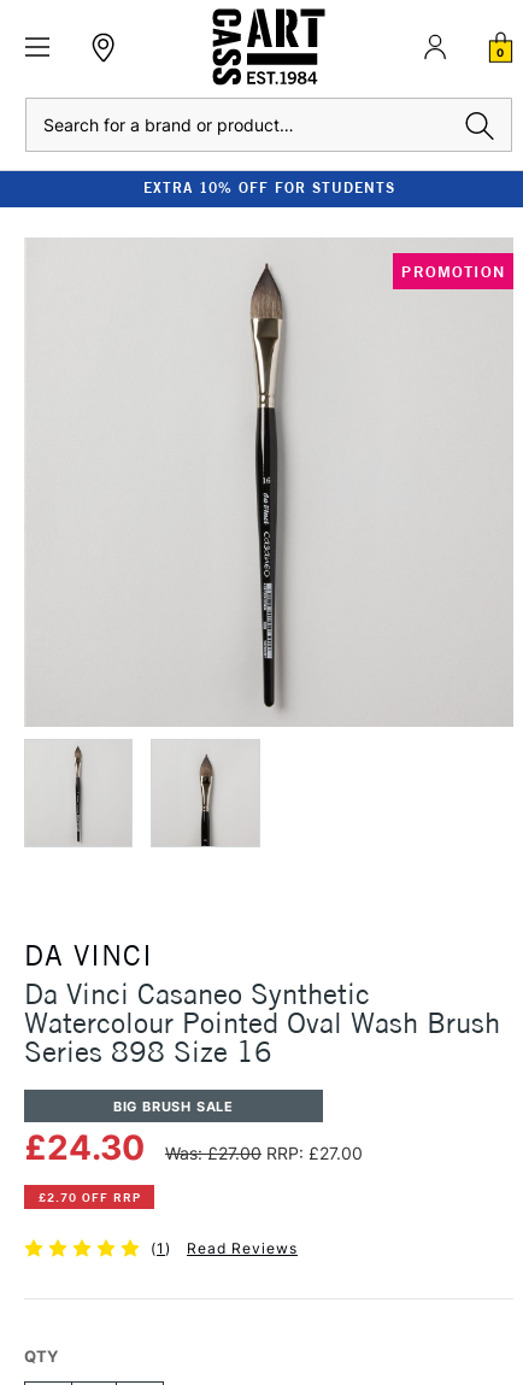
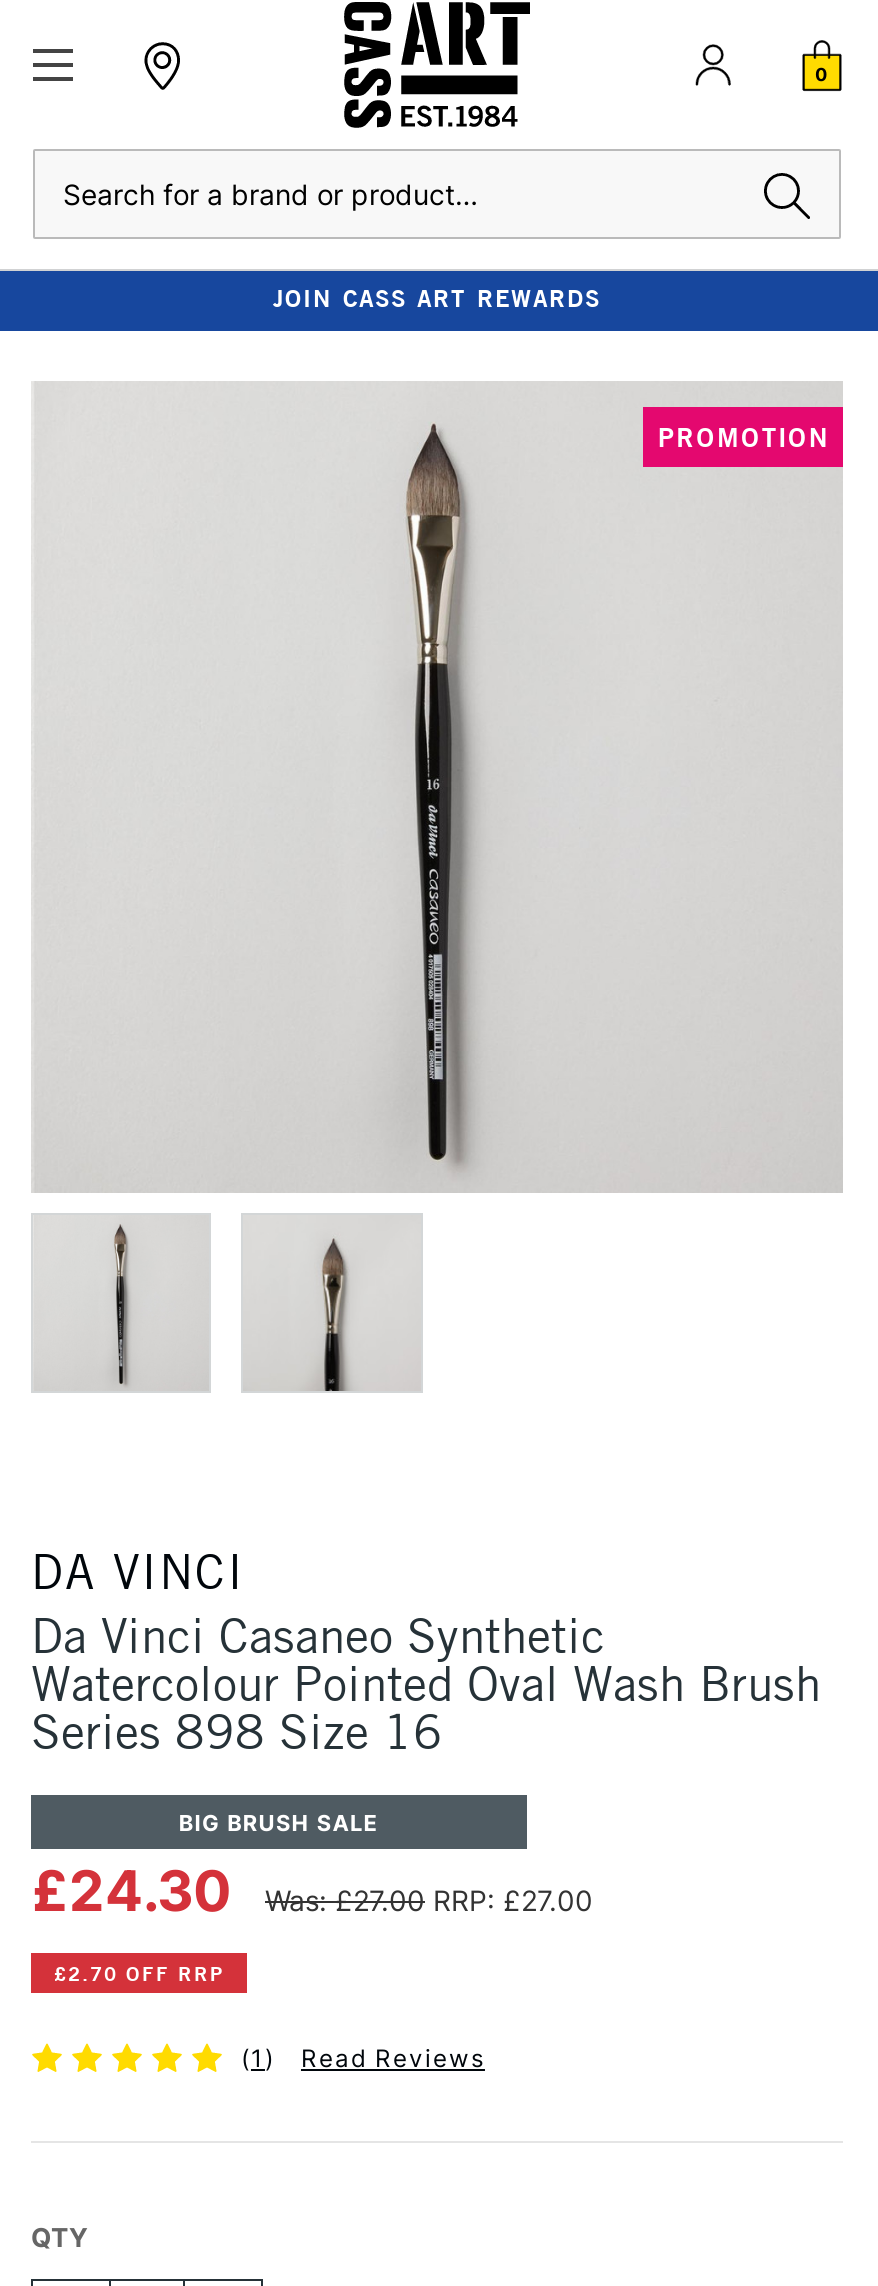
- EXTRA 10% OFF FOR STUDENTS
+ JOIN CASS ART REWARDS
